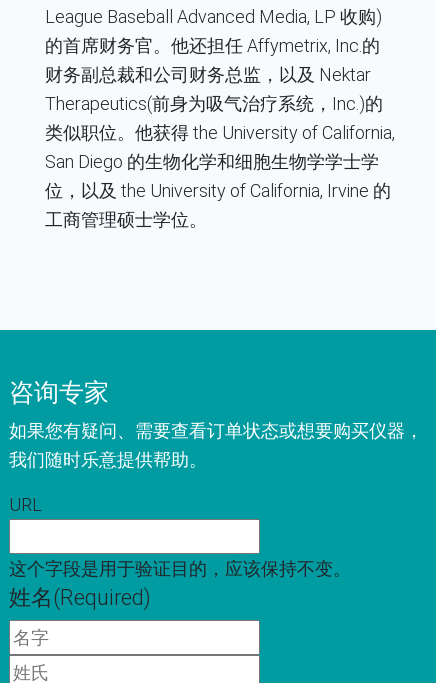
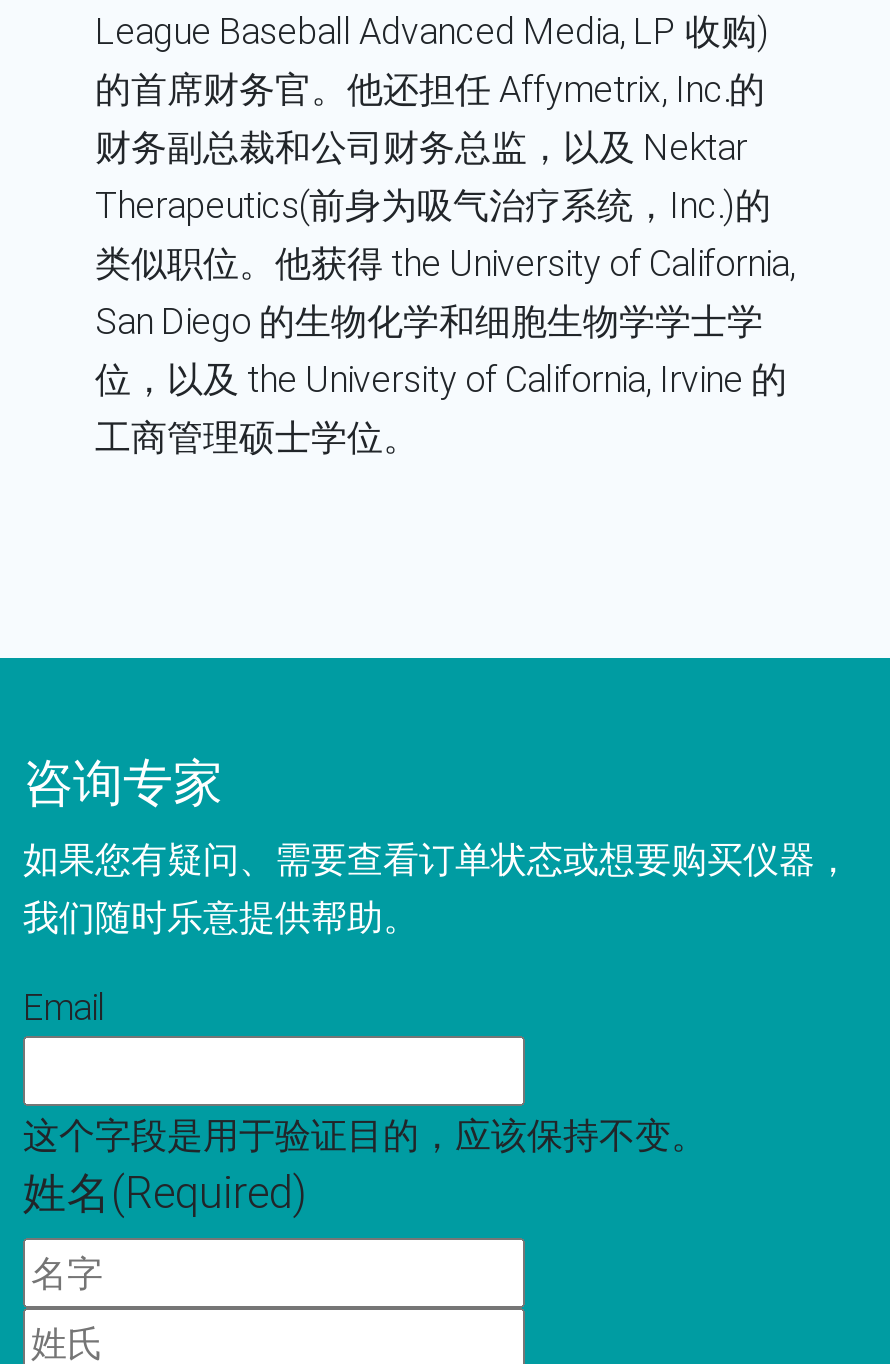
- URL
+ Email
